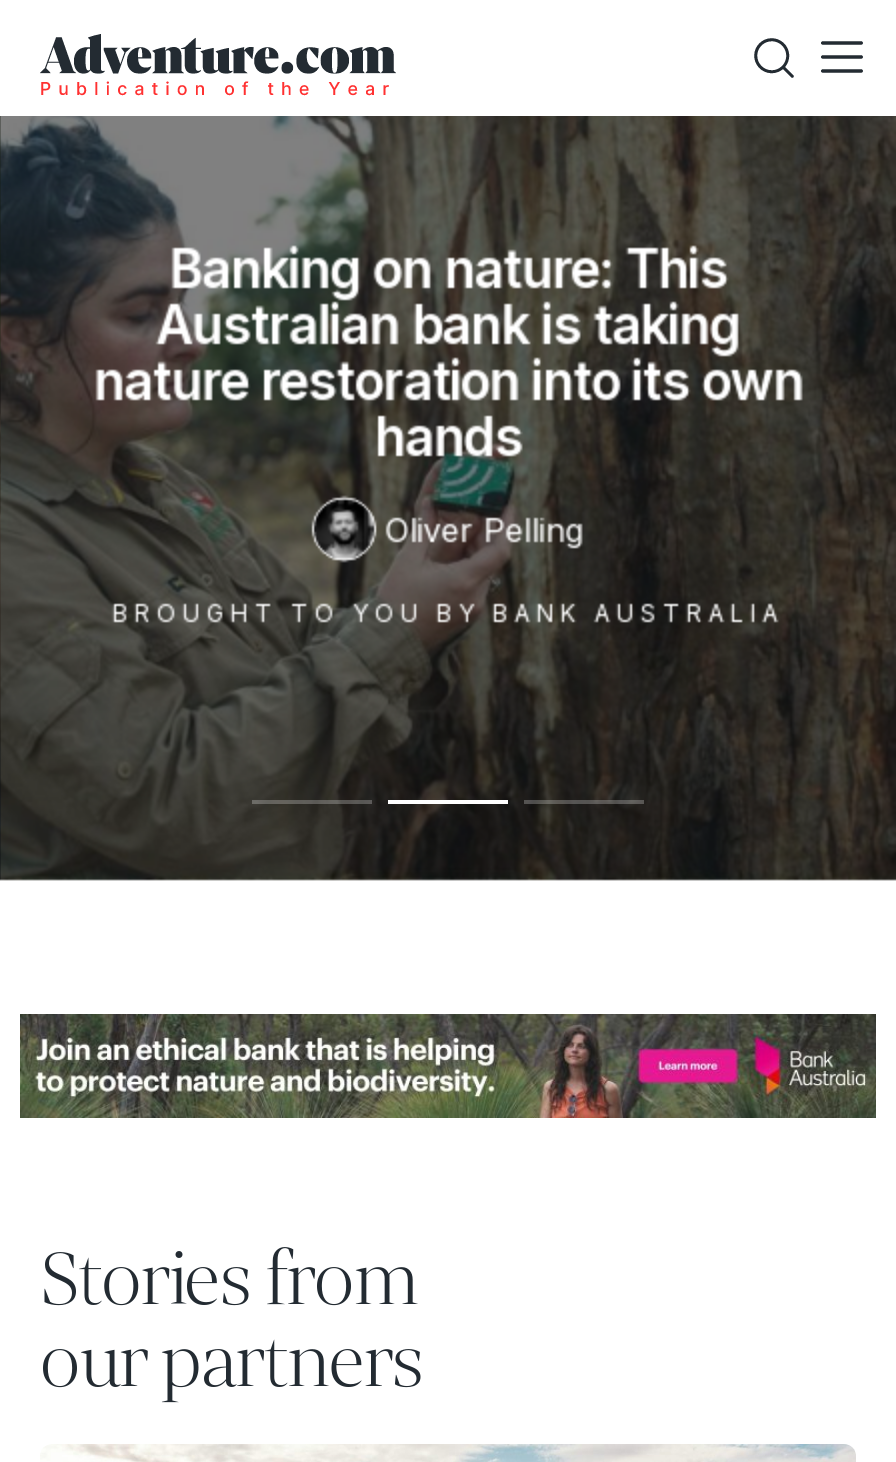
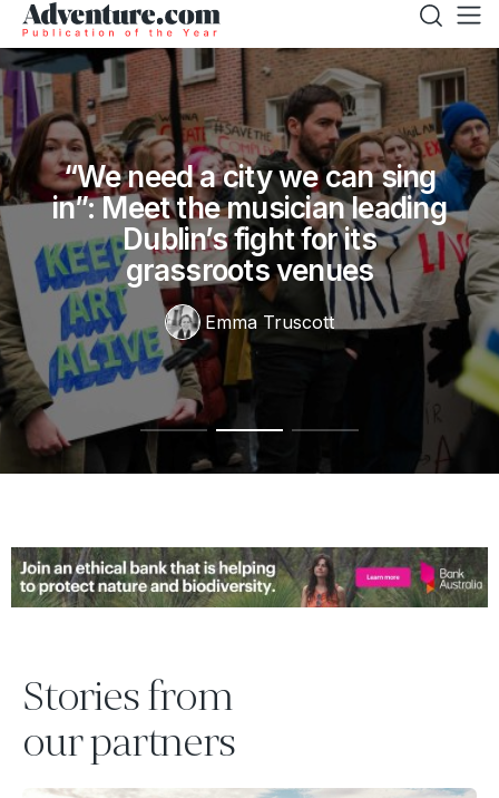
- [image]
- Banking on nature: This
- Australian bank is taking
- nature restoration into its own
- hands
- Oliver Pelling
- BROUGHT TO YOU BY BANK AUSTRALIA
+ [image]
+ “We need a city we can sing
+ in”: Meet the musician leading
+ Dublin’s fight for its
+ grassroots venues
+ Emma Truscott
